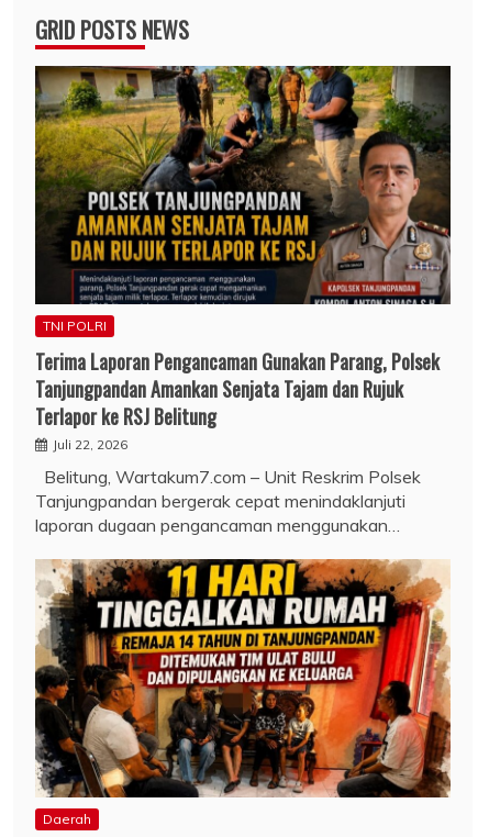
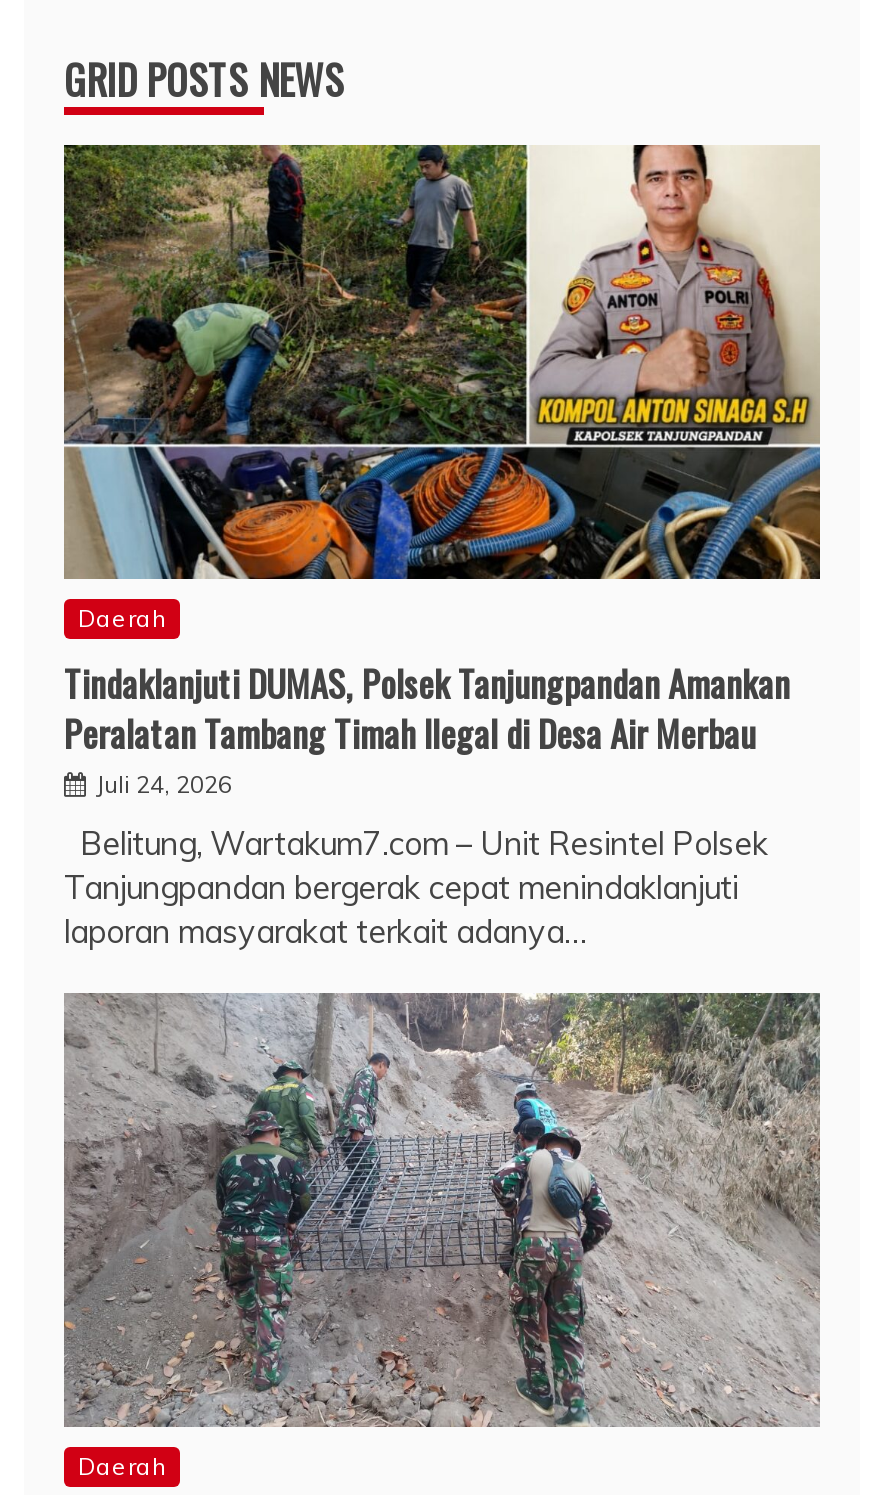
- [image]
- TNI POLRI
+ [image]
+ Daerah

- Terima Laporan Pengancaman Gunakan Parang, Polsek
- Tanjungpandan Amankan Senjata Tajam dan Rujuk
- Terlapor ke RSJ Belitung
- Juli 22, 2026
+ Tindaklanjuti DUMAS, Polsek Tanjungpandan Amankan
+ Peralatan Tambang Timah Ilegal di Desa Air Merbau
+ Juli 24, 2026

- Belitung, Wartakum7.com – Unit Reskrim Polsek
+ Belitung, Wartakum7.com – Unit Resintel Polsek

- laporan dugaan pengancaman menggunakan…
+ laporan masyarakat terkait adanya…

- [image]
+ [image]
